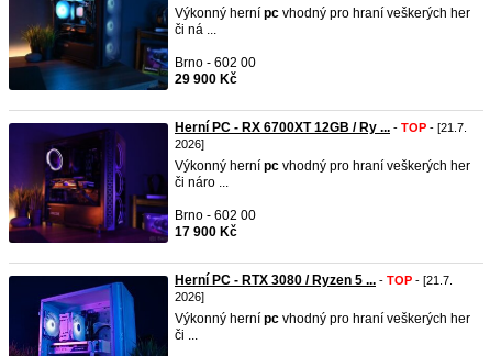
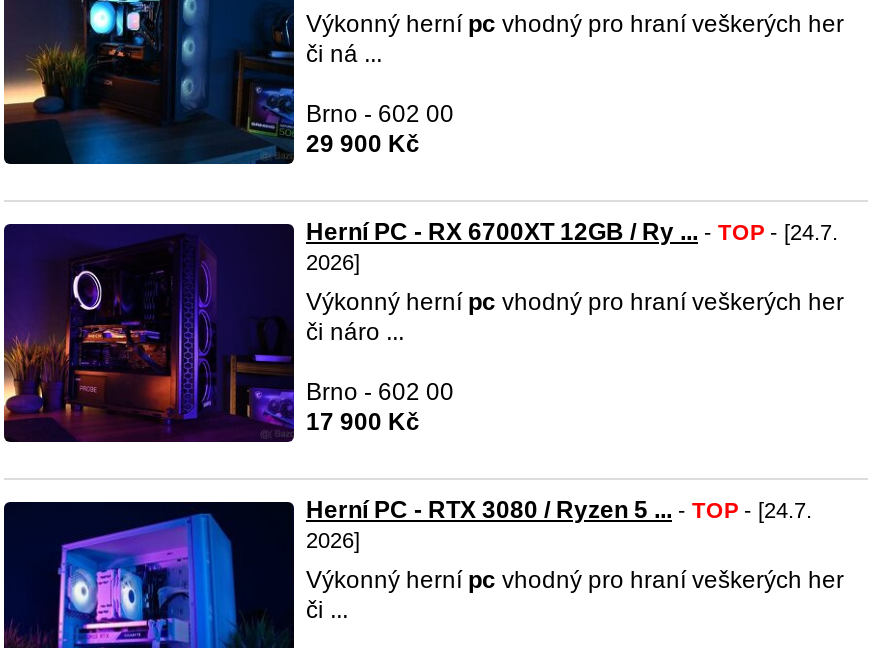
- Herní PC - RX 6700XT 12GB / Ry ... - TOP - [21.7.
+ Herní PC - RX 6700XT 12GB / Ry ... - TOP - [24.7.

- Herní PC - RTX 3080 / Ryzen 5 ... - TOP - [21.7.
+ Herní PC - RTX 3080 / Ryzen 5 ... - TOP - [24.7.
